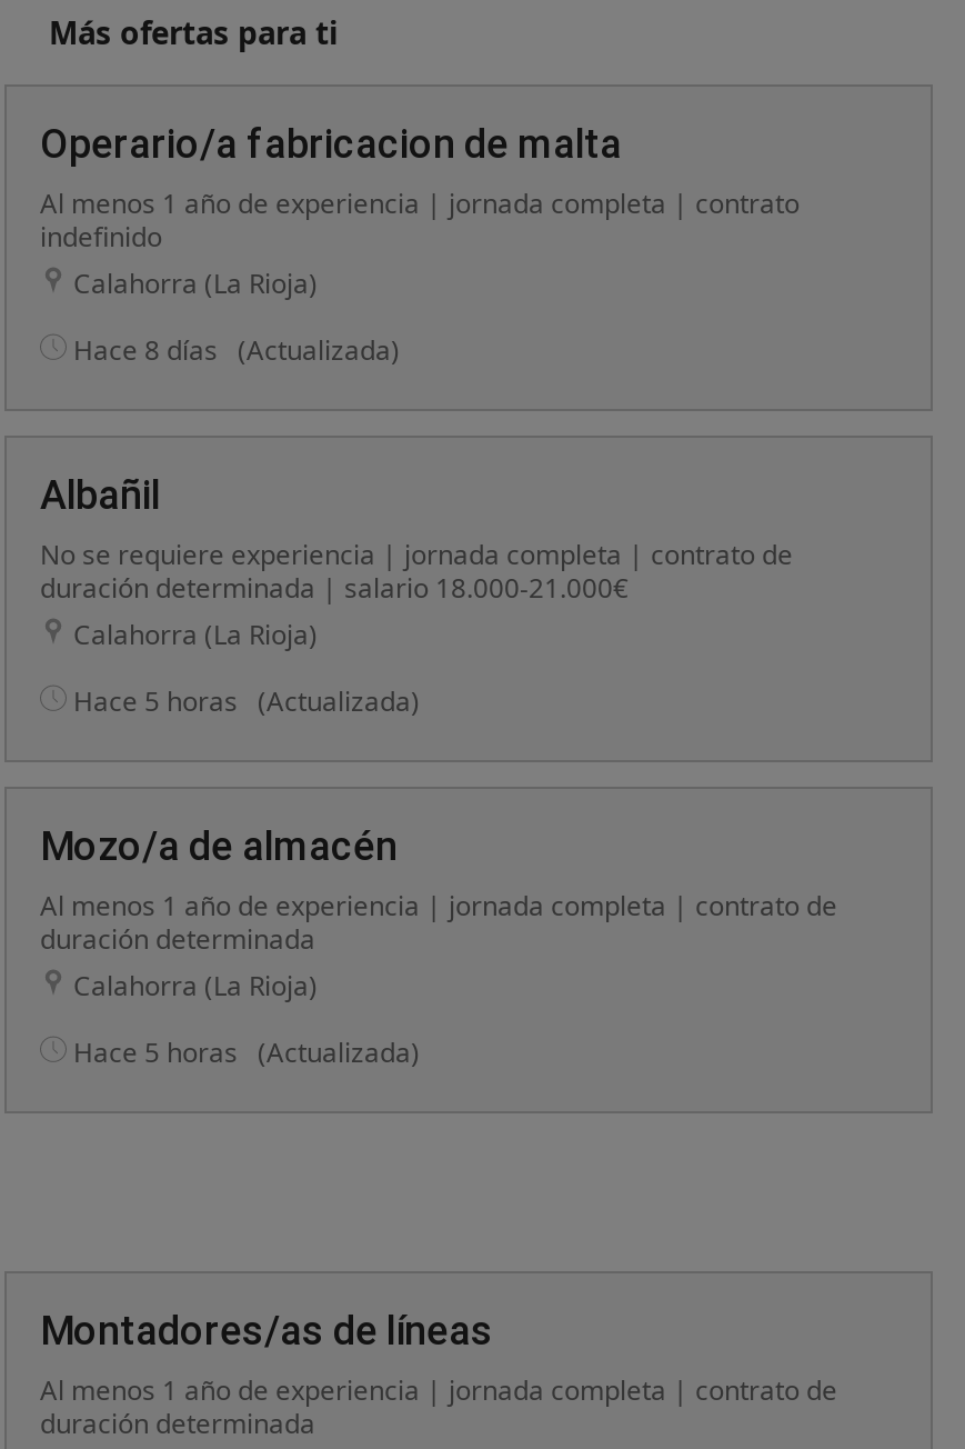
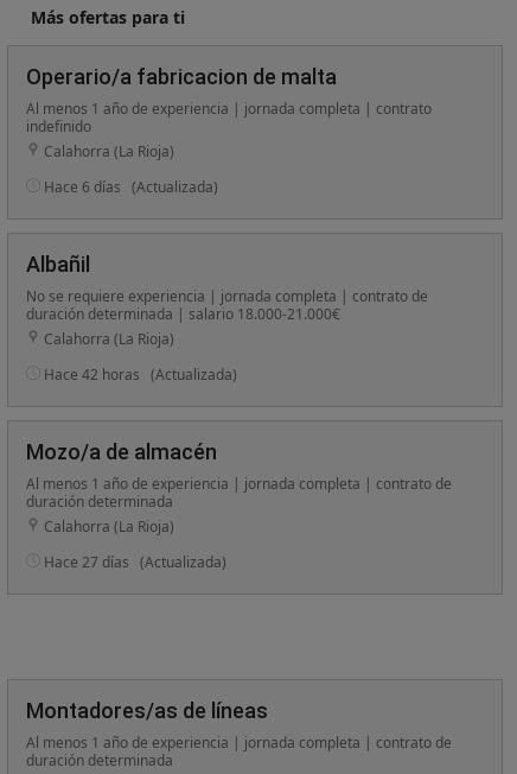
- Hace 8 días (Actualizada)
+ Hace 6 días (Actualizada)

- Hace 5 horas (Actualizada)
+ Hace 42 horas (Actualizada)

- Hace 5 horas (Actualizada)
+ Hace 27 días (Actualizada)
